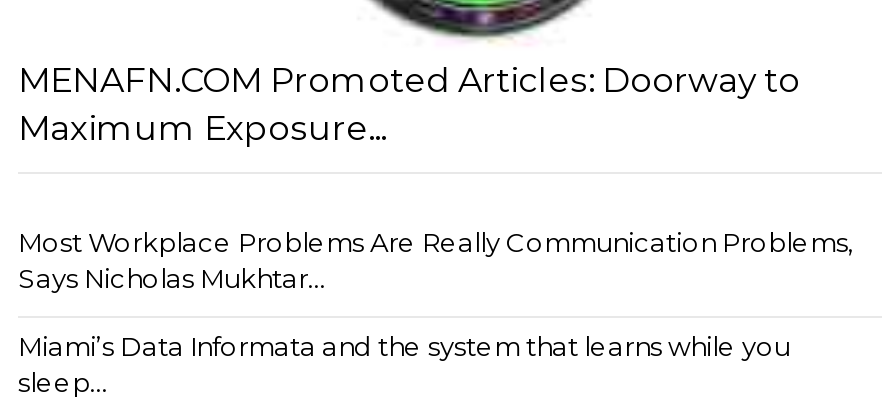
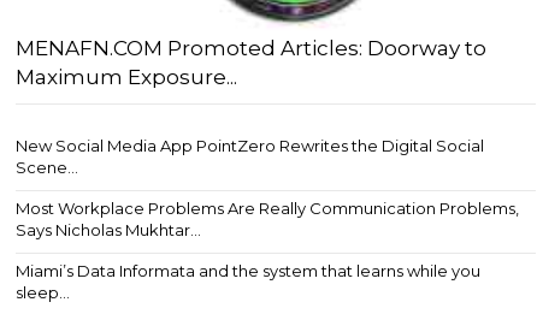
+ New Social Media App PointZero Rewrites the Digital Social
+ Scene...
